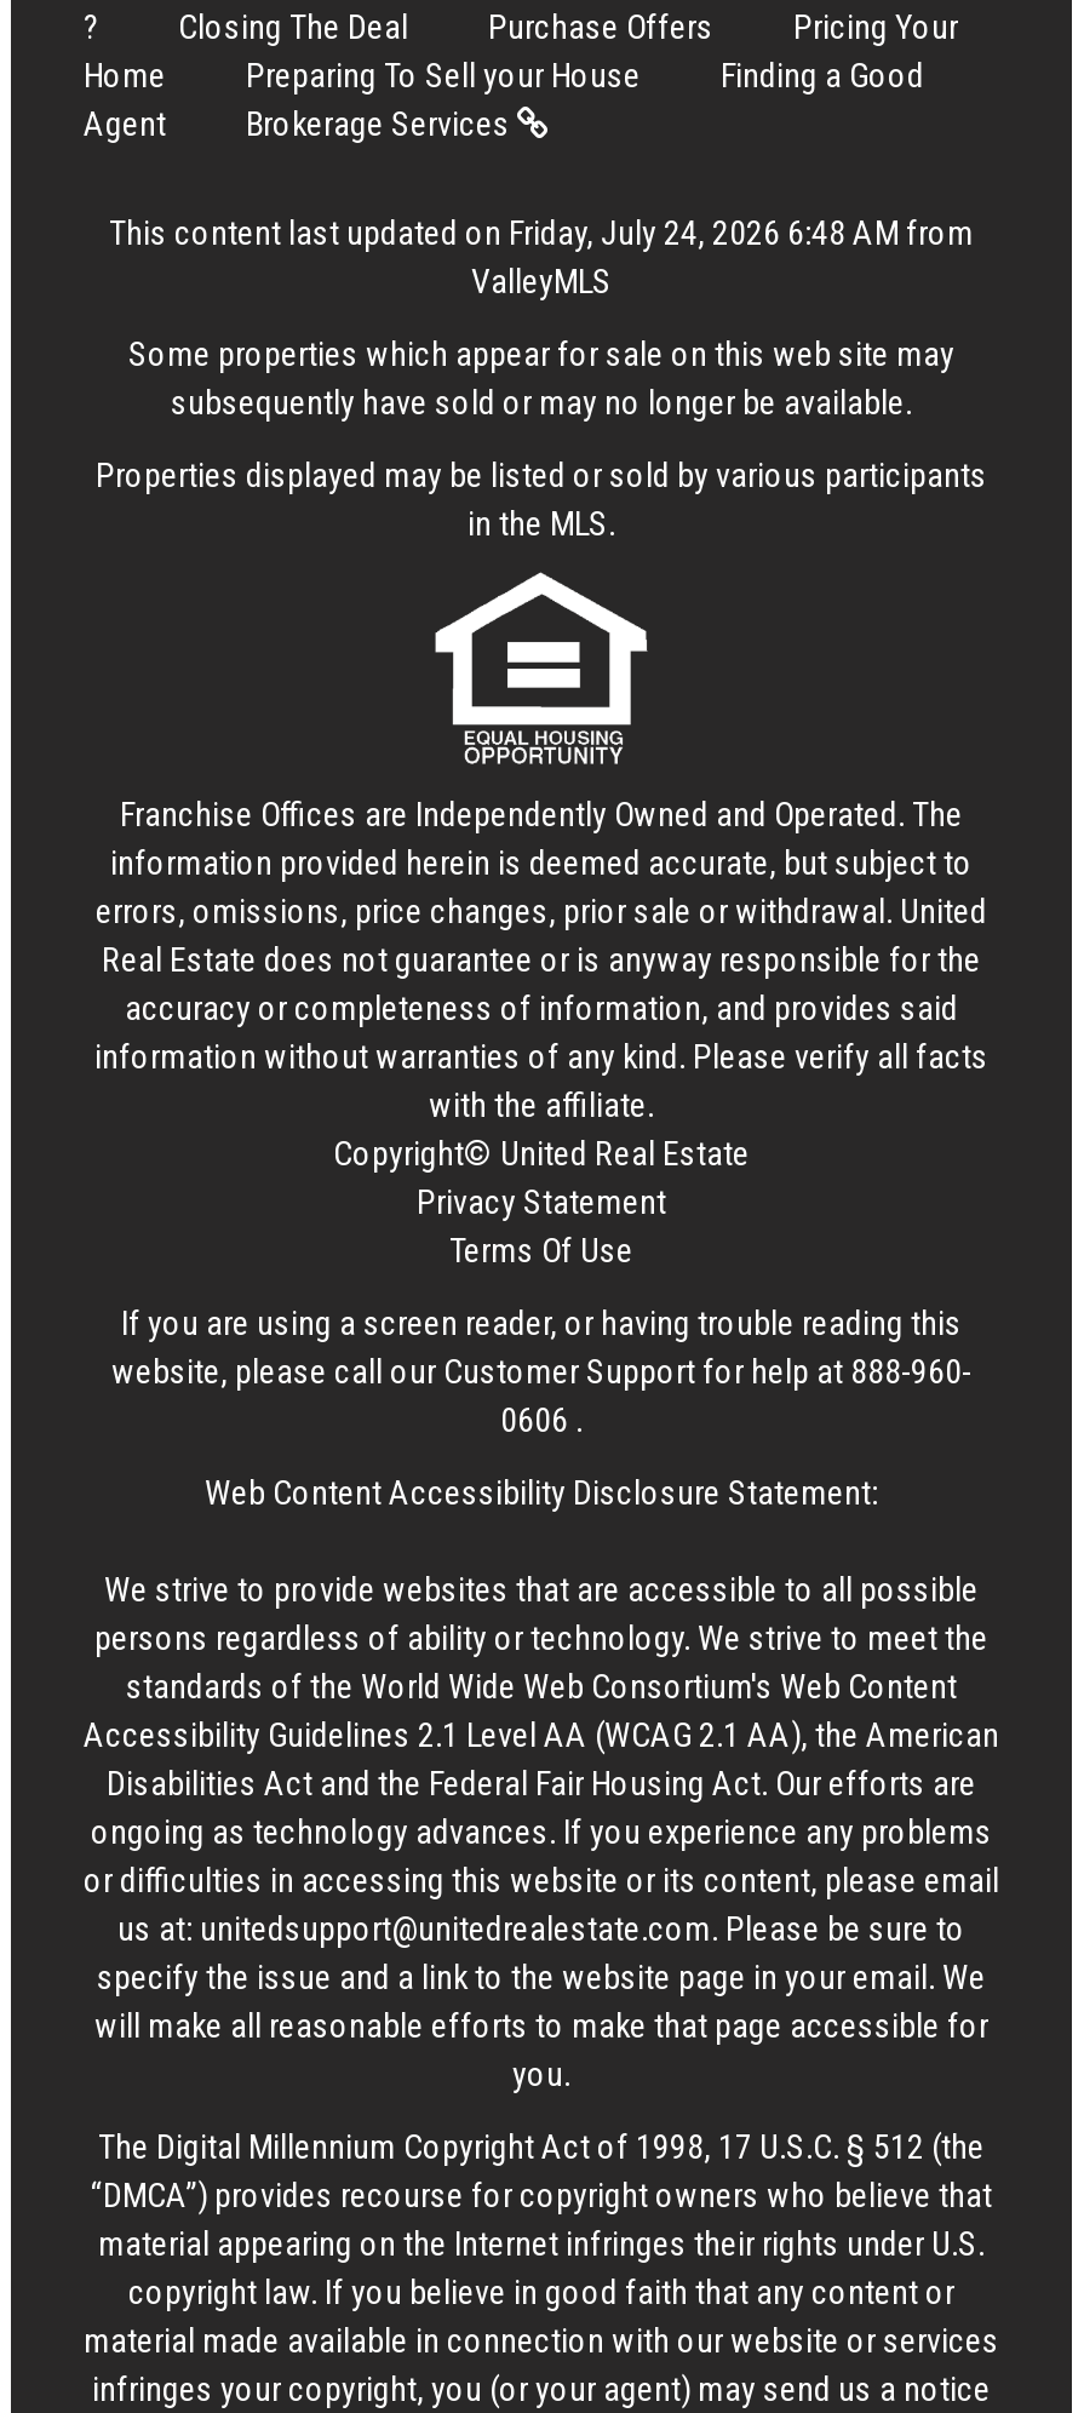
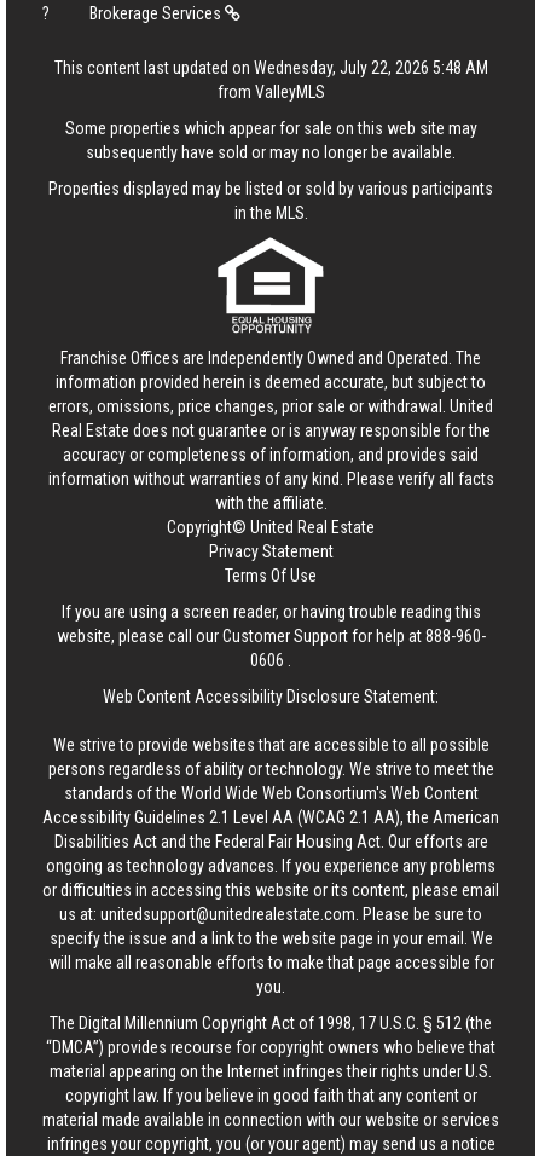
- Closing The Deal
- Purchase Offers
- Pricing Your
- Home
- Preparing To Sell your House
- Finding a Good
- Agent

- This content last updated on Friday, July 24, 2026 6:48 AM from
- ValleyMLS
+ This content last updated on Wednesday, July 22, 2026 5:48 AM
+ from ValleyMLS
